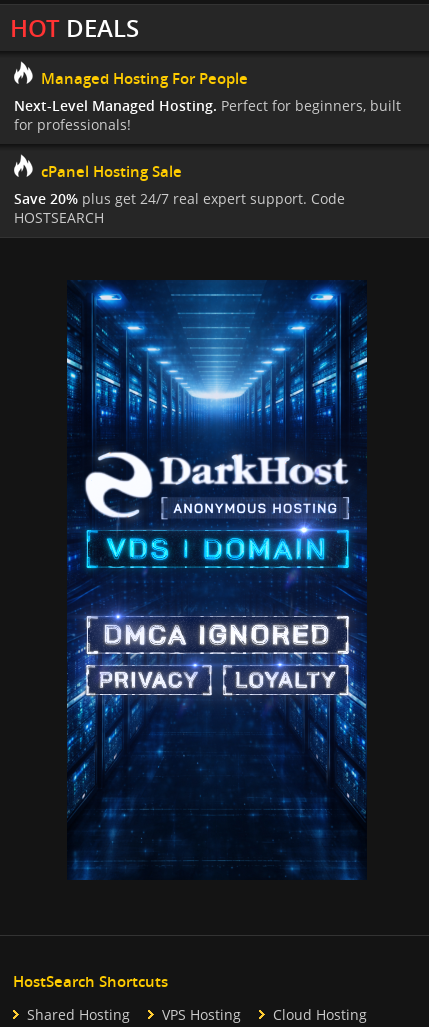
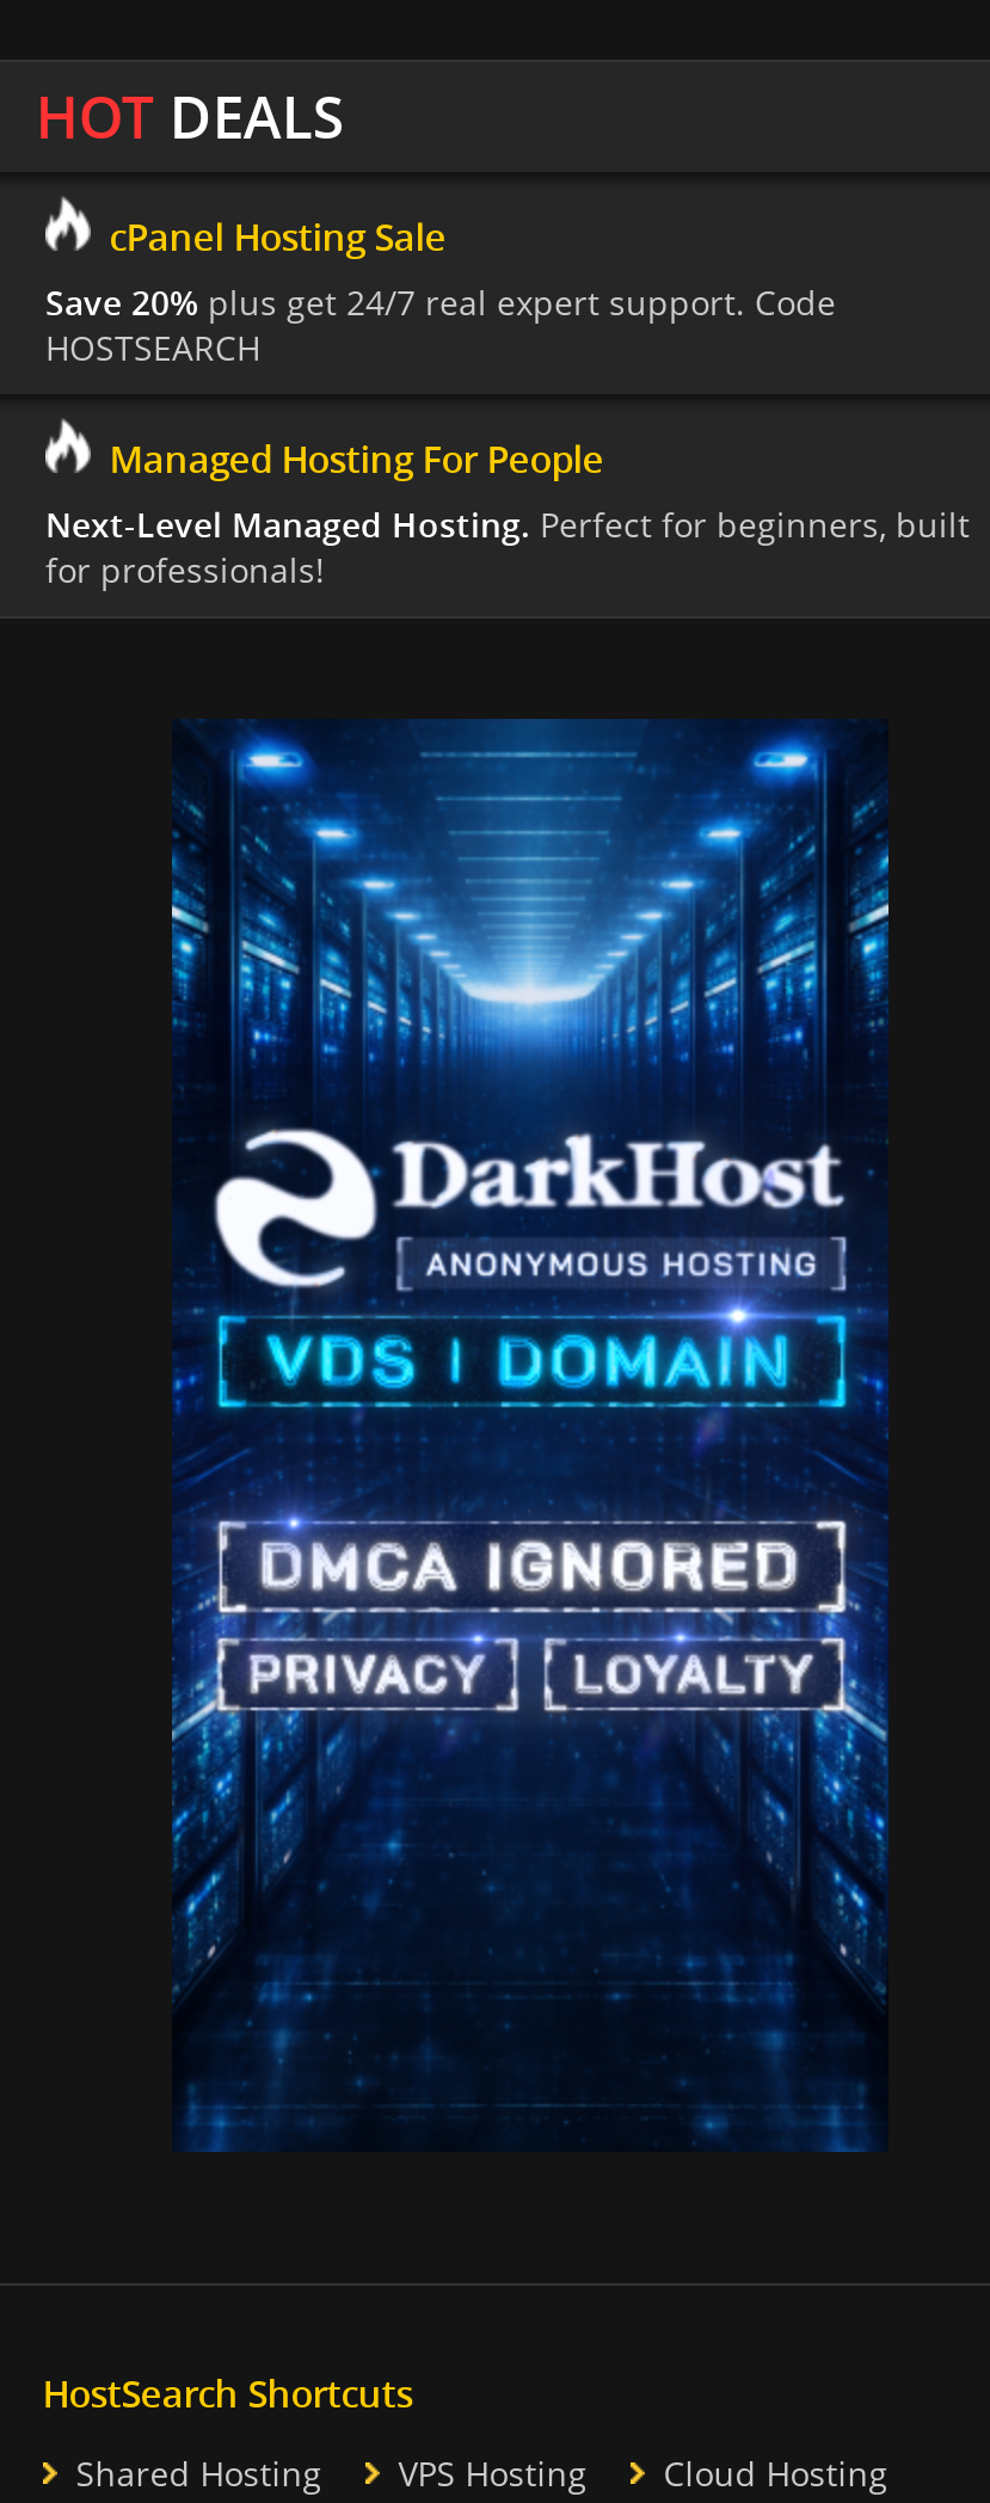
moved down: Managed Hosting For People | Next-Level Managed Hosting. Perfect for beginners, built | for professionals!

moved up: cPanel Hosting Sale | Save 20% plus get 24/7 real expert support. Code | HOSTSEARCH
